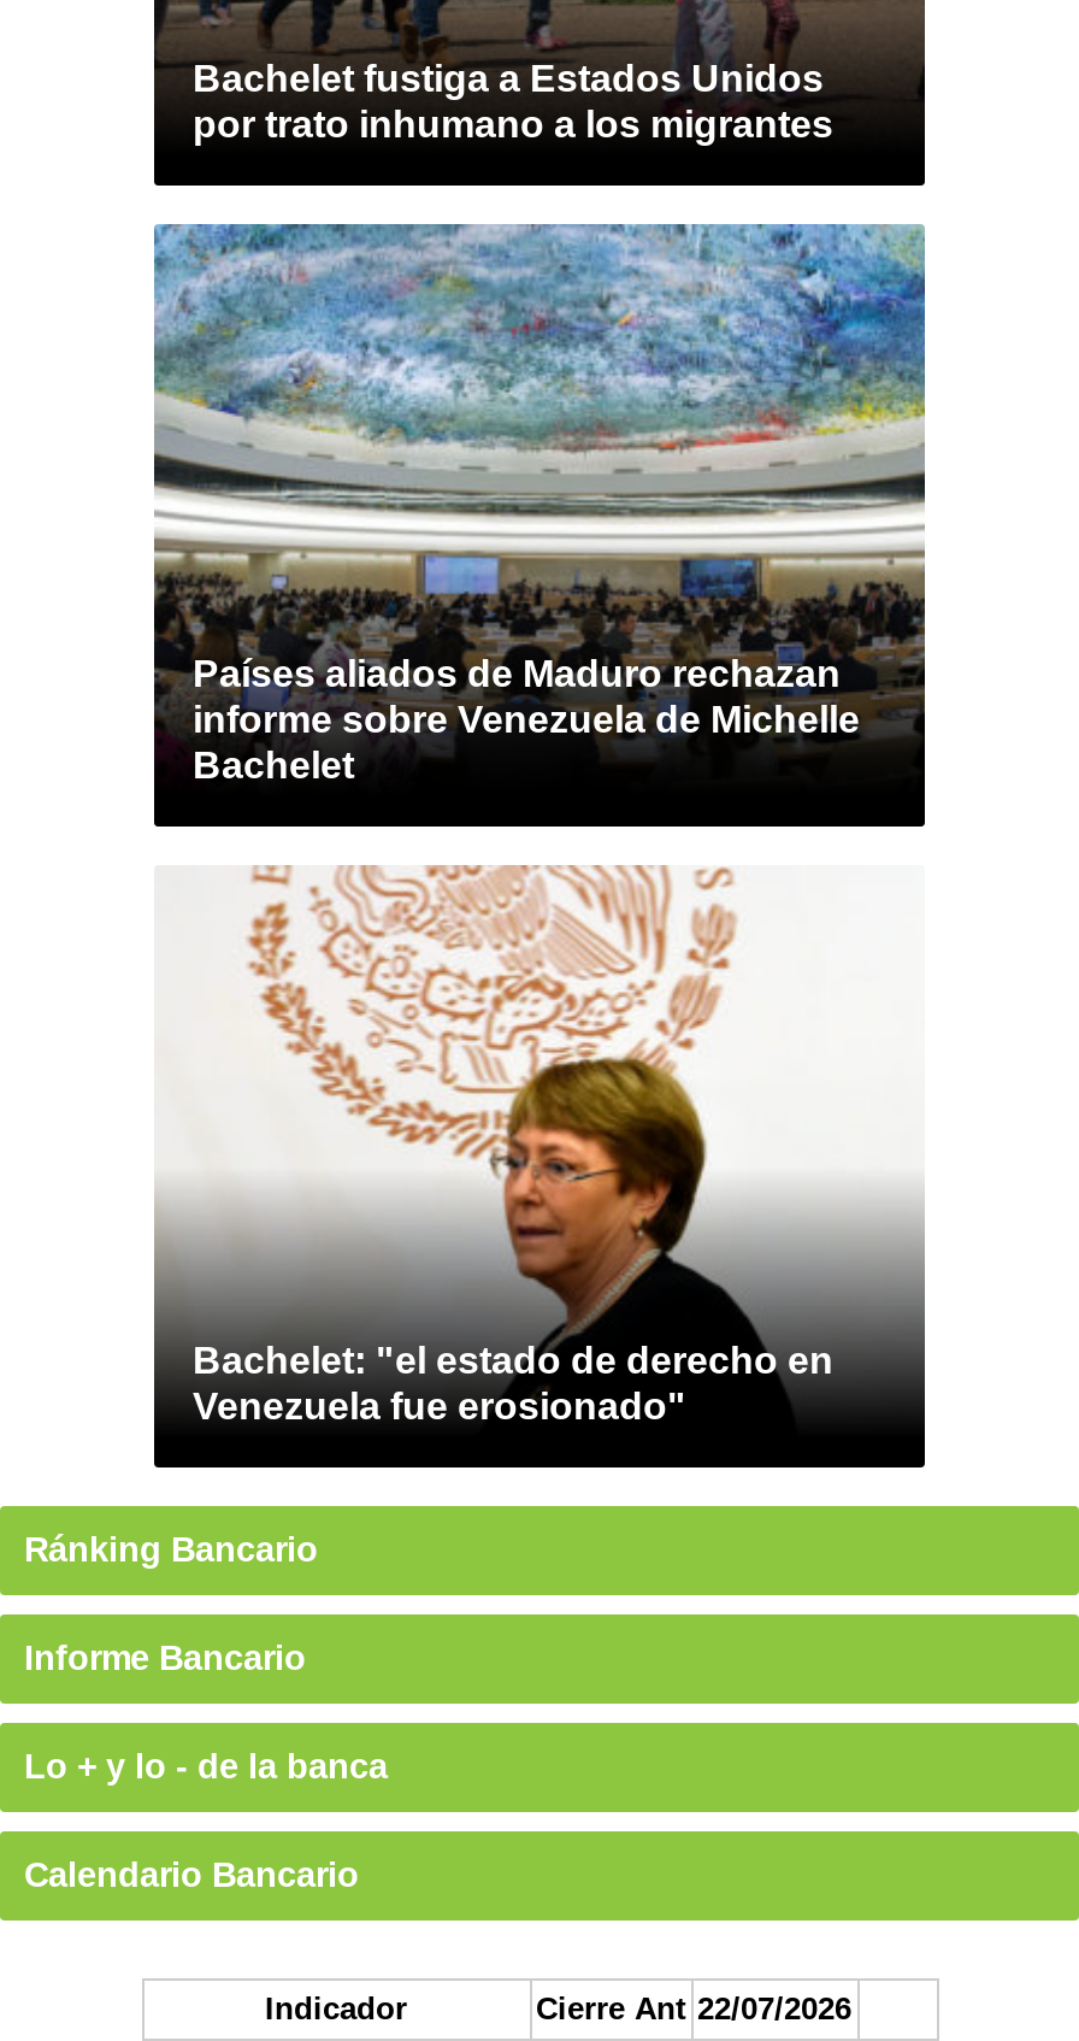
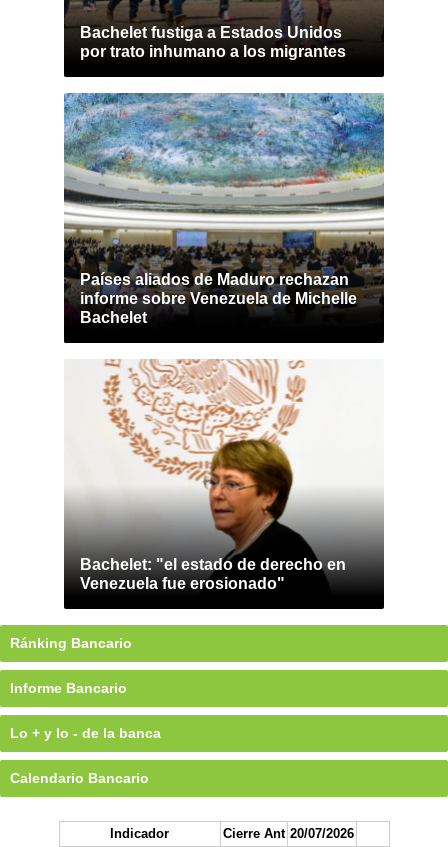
- Cierre Ant 22/07/2026
+ Cierre Ant 20/07/2026
